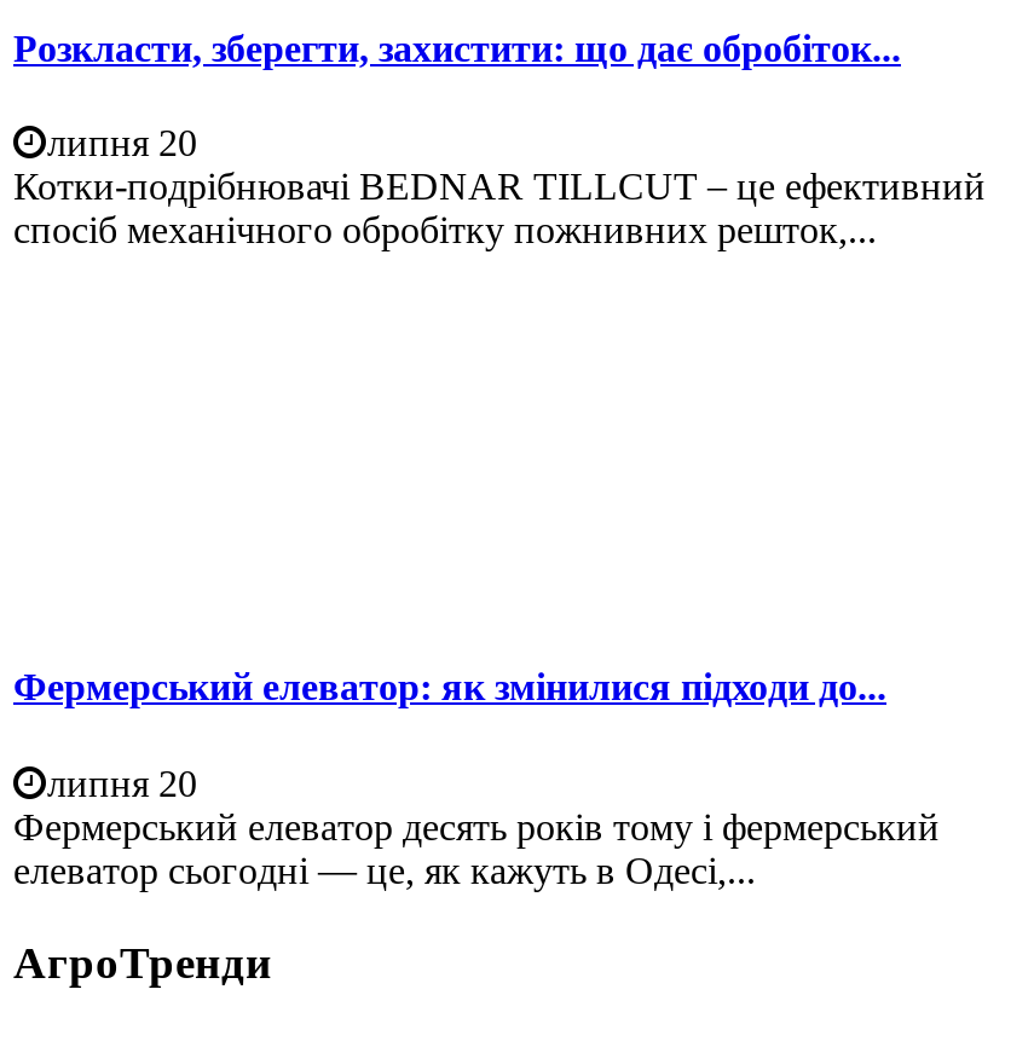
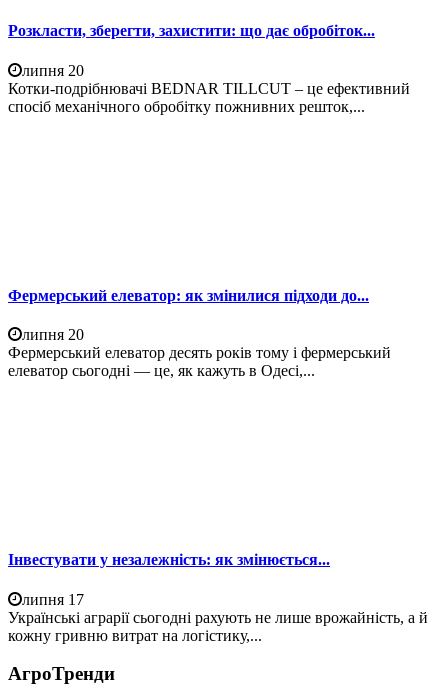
+ Інвестувати у незалежність: як змінюється...
+ липня 17
+ Українські аграрії сьогодні рахують не лише врожайність, а й
+ кожну гривню витрат на логістику,...
